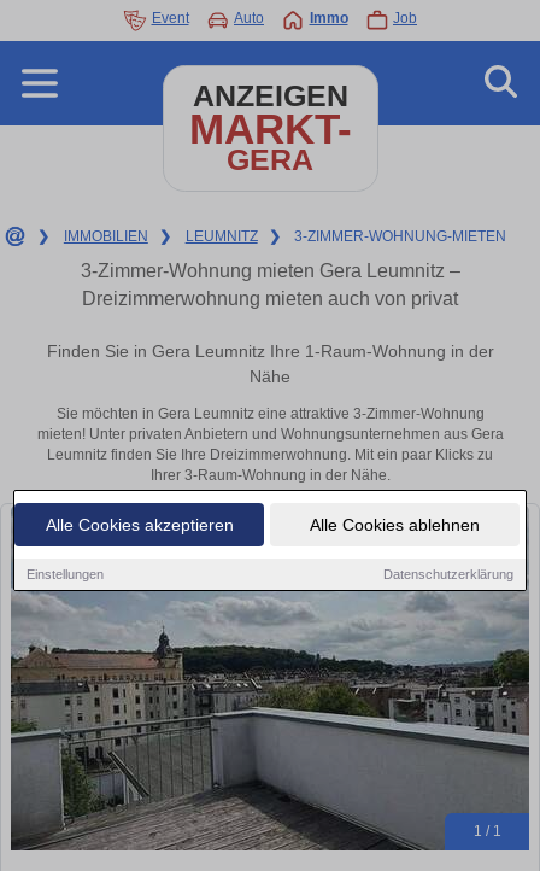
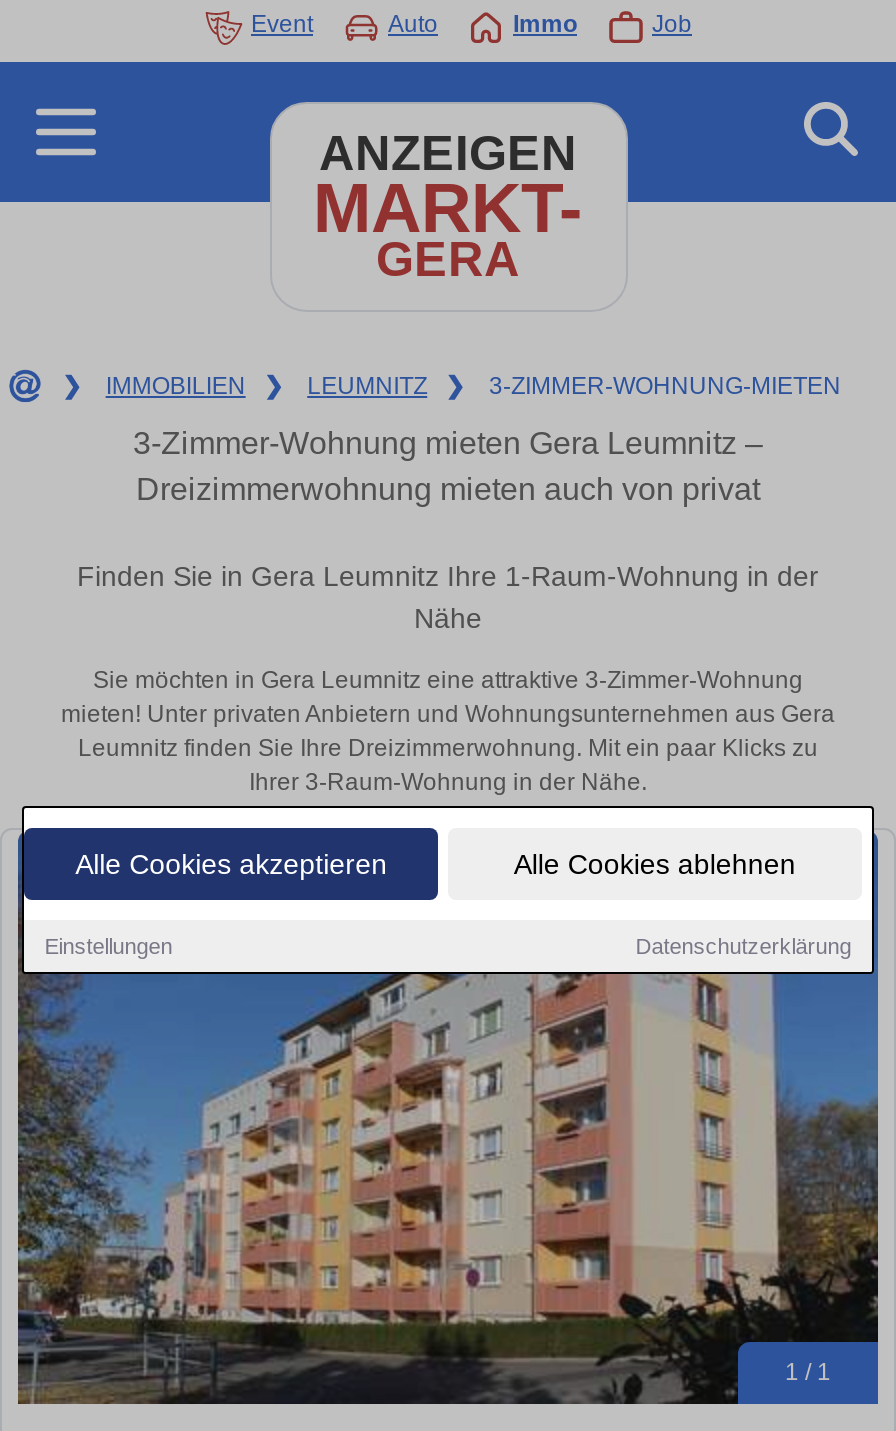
- [image]
+ [image]
